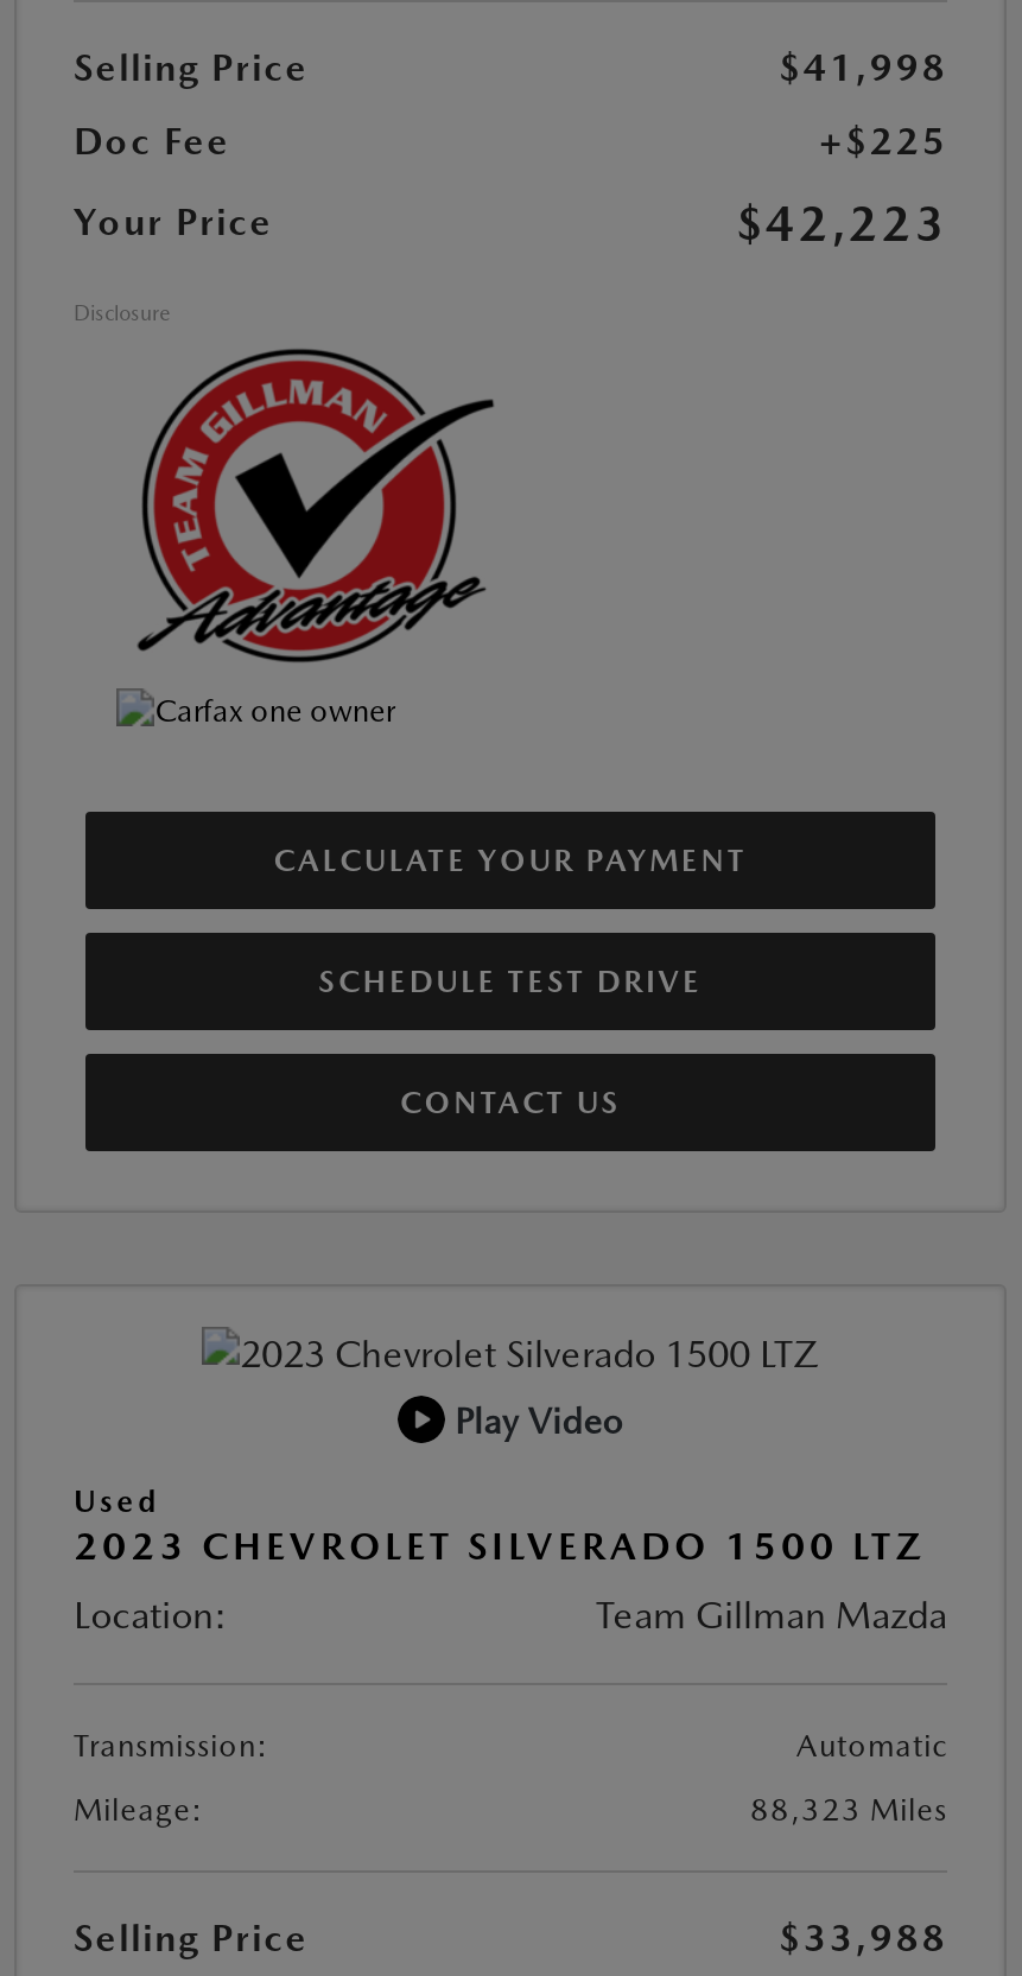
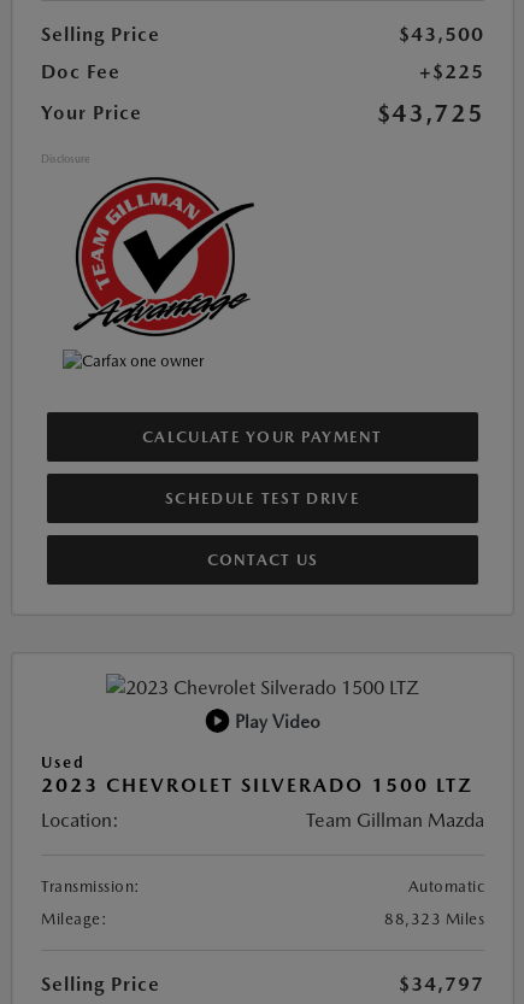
- $41,998
+ $43,500

- $42,223
+ $43,725

- $33,988
+ $34,797
